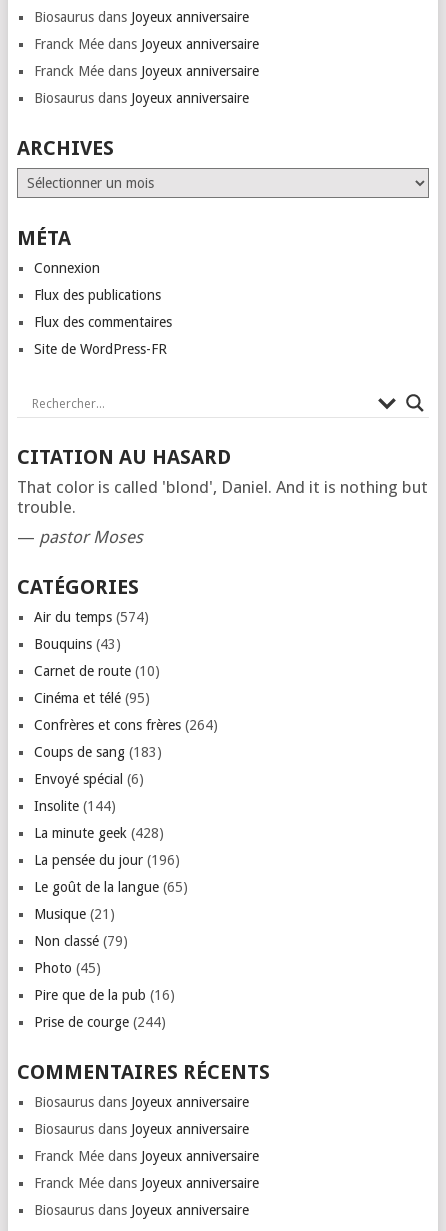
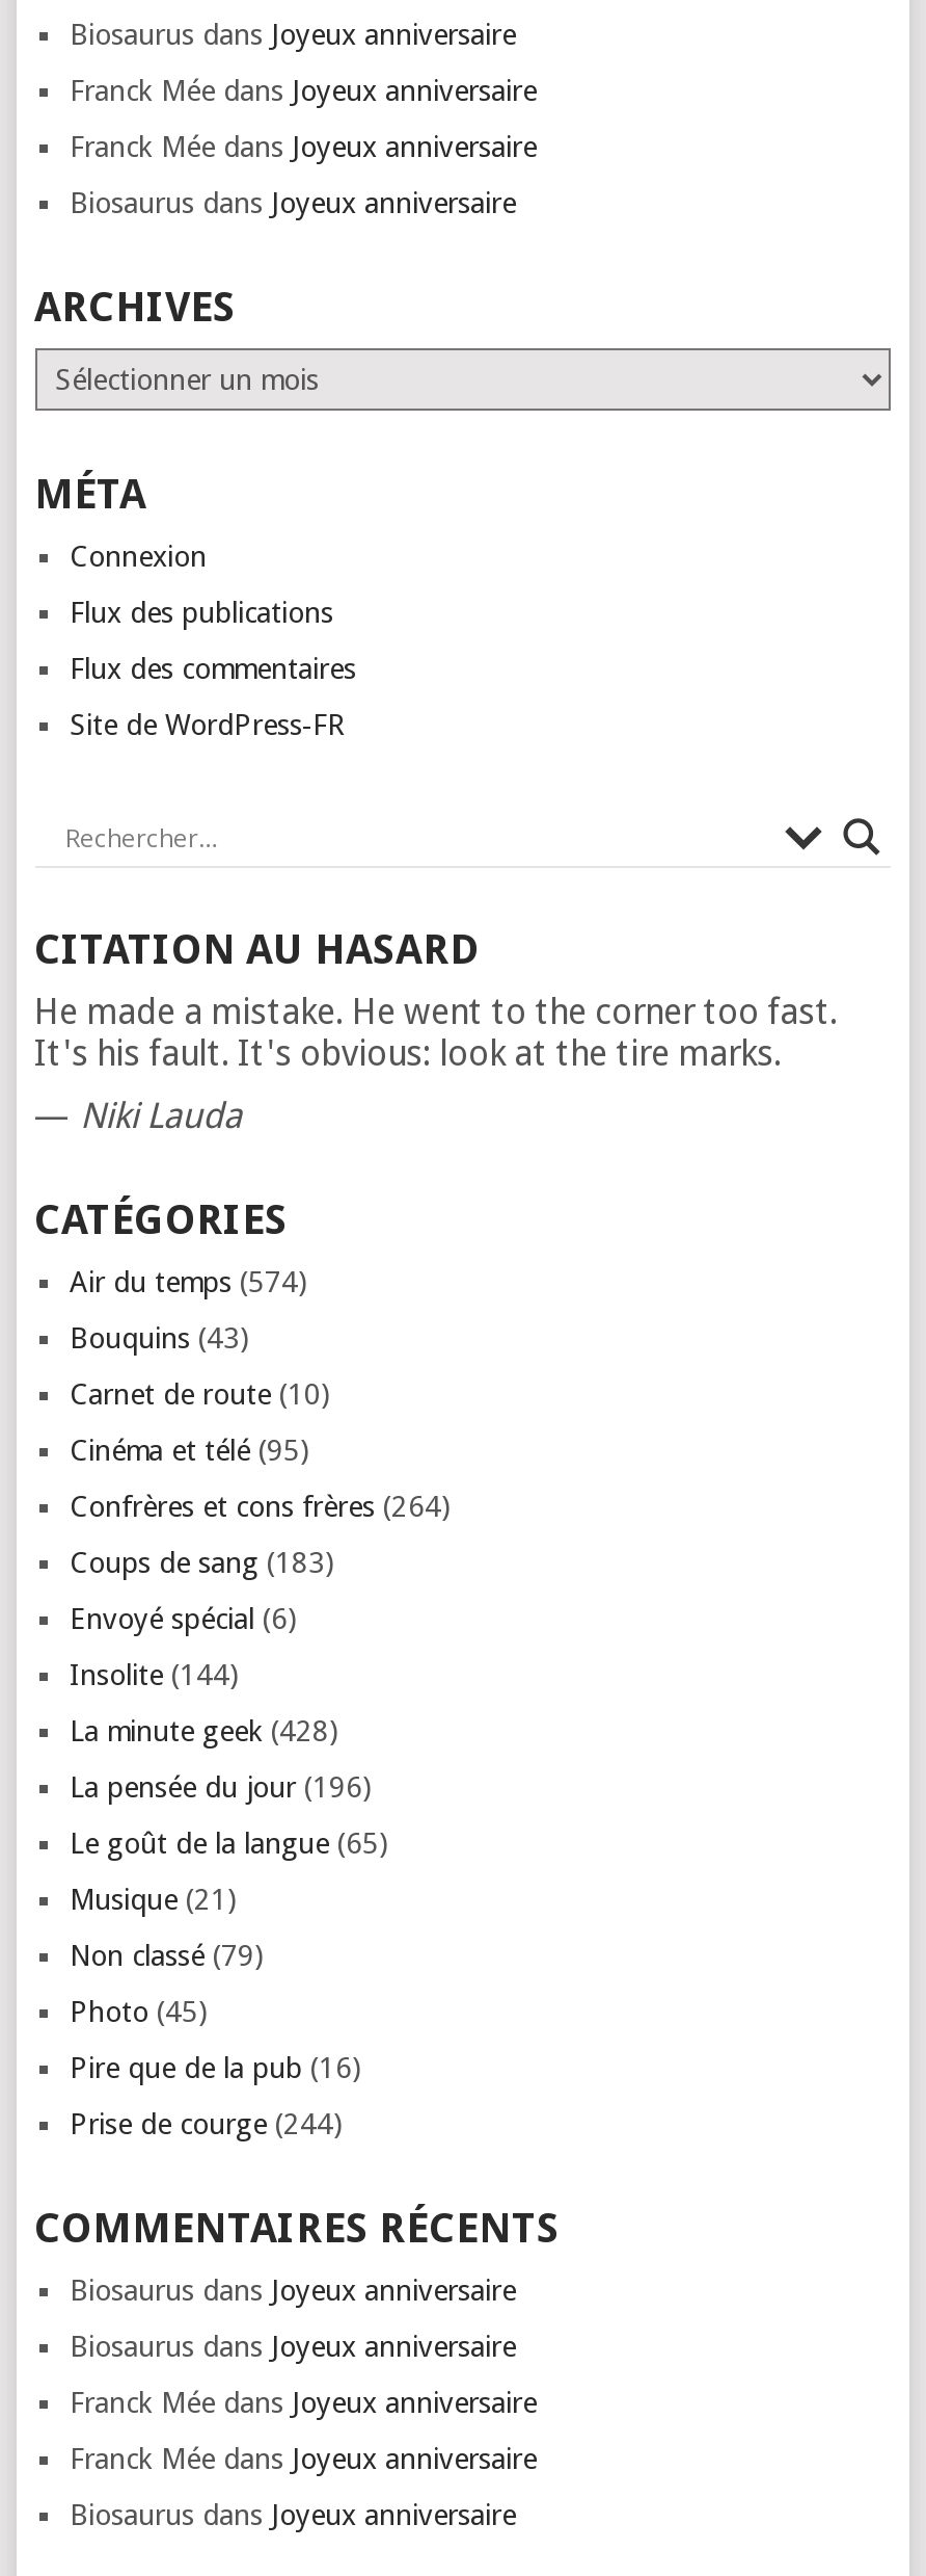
- That color is called 'blond', Daniel. And it is nothing but
- trouble.
+ He made a mistake. He went to the corner too fast.
+ It's his fault. It's obvious: look at the tire marks.

- — pastor Moses
+ — Niki Lauda
